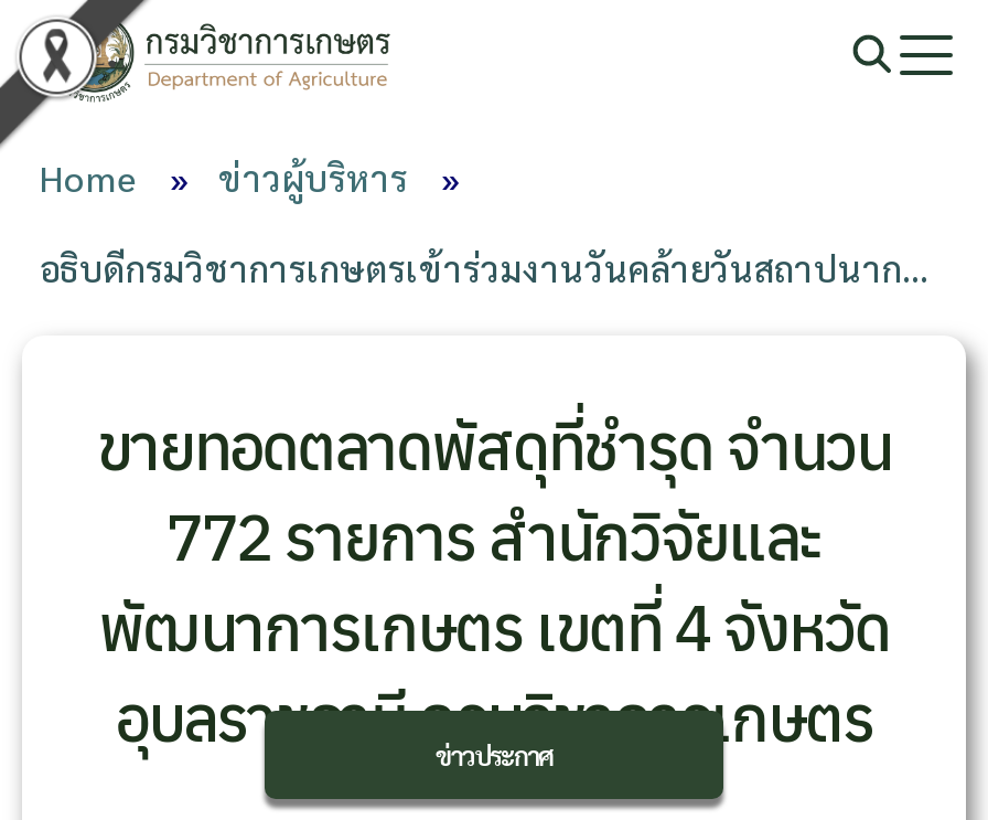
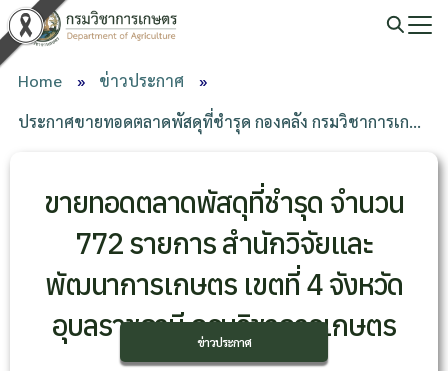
- ข่าวผู้บริหาร
+ ข่าวประกาศ

- อธิบดีกรมวิชาการเกษตรเข้าร่วมงานวันคล้ายวันสถาปนาก…
+ ประกาศขายทอดตลาดพัสดุที่ชำรุด กองคลัง กรมวิชาการเก…
